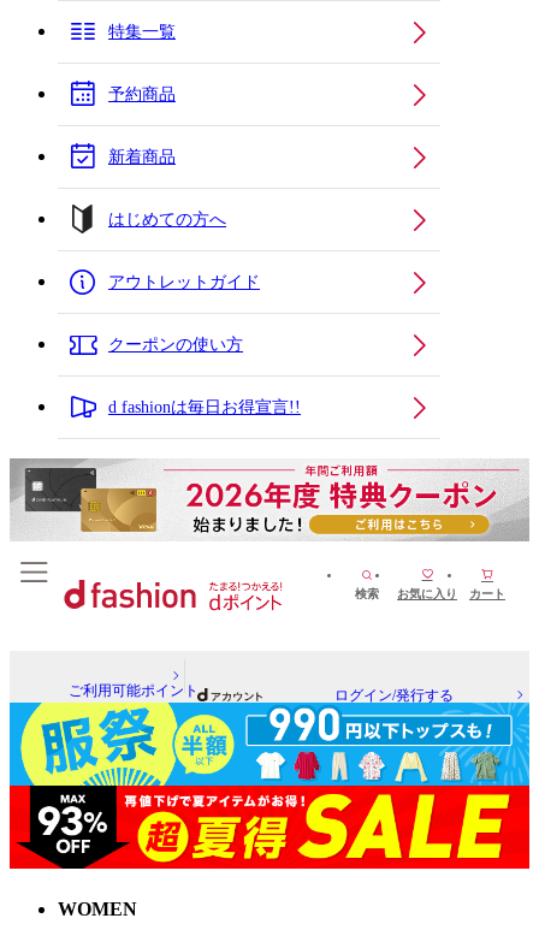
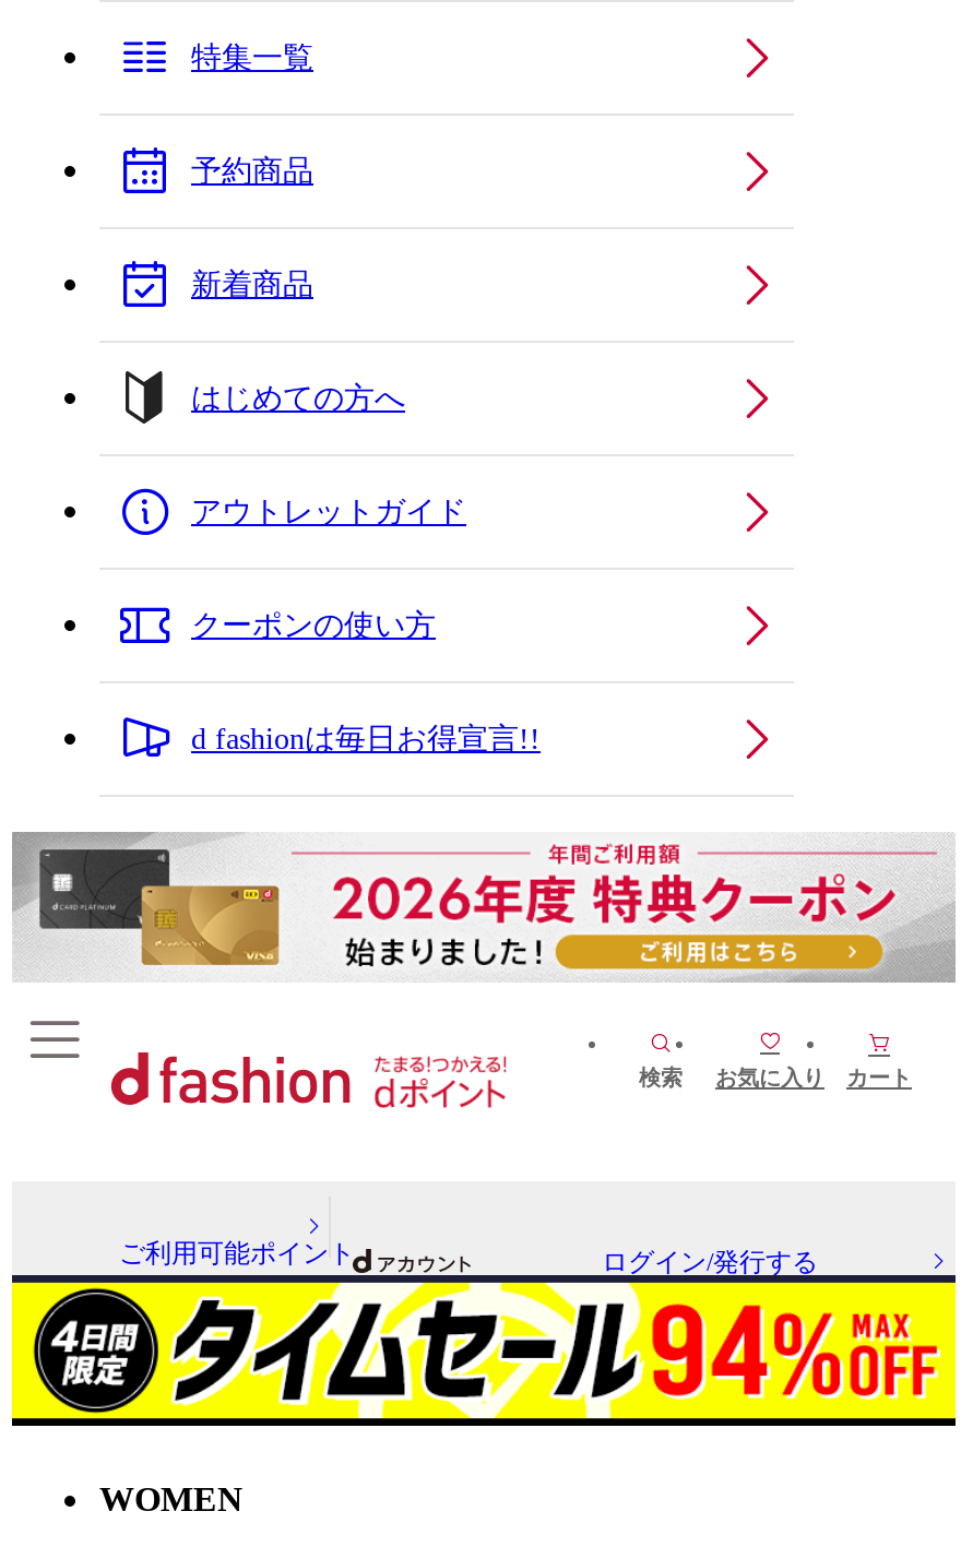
- [image]
+ [image]
